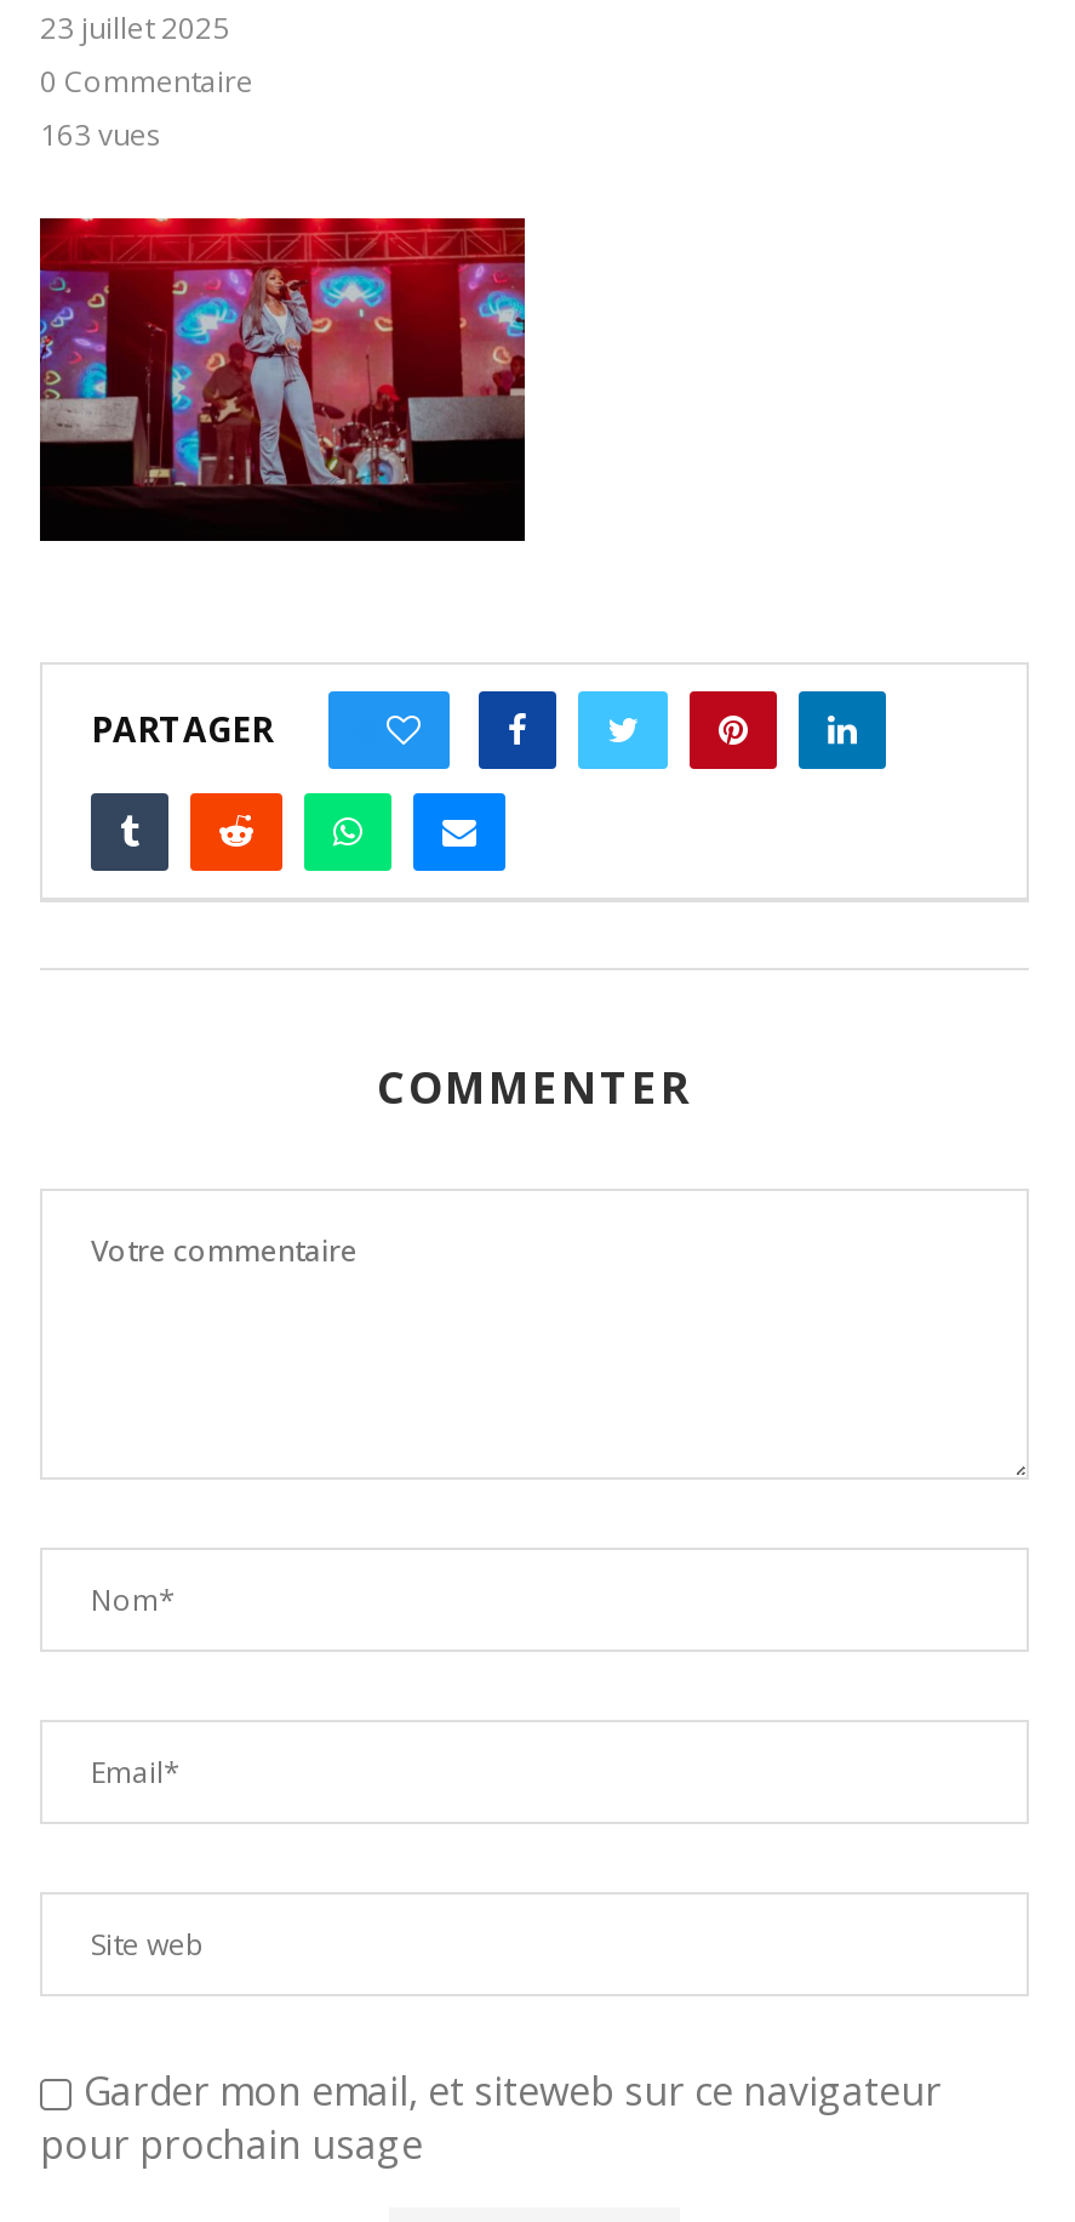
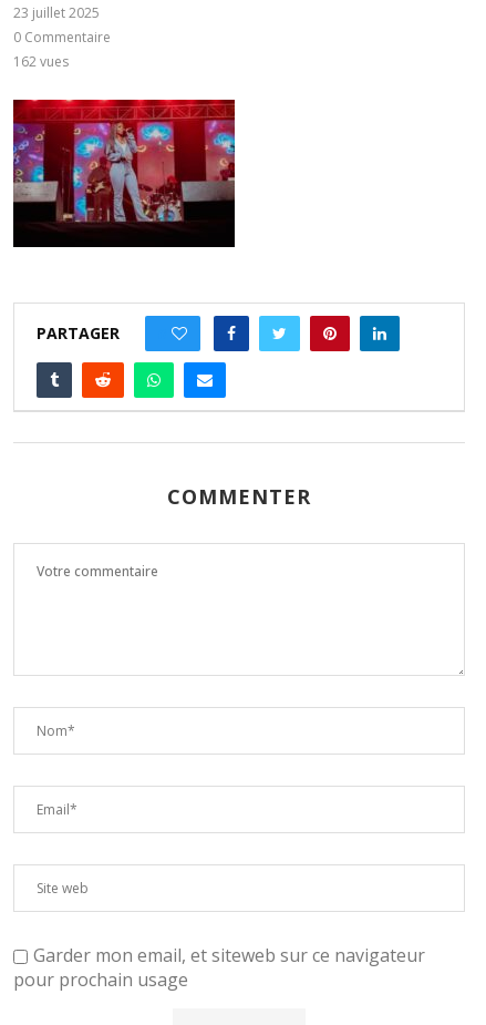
- 163 vues
+ 162 vues
